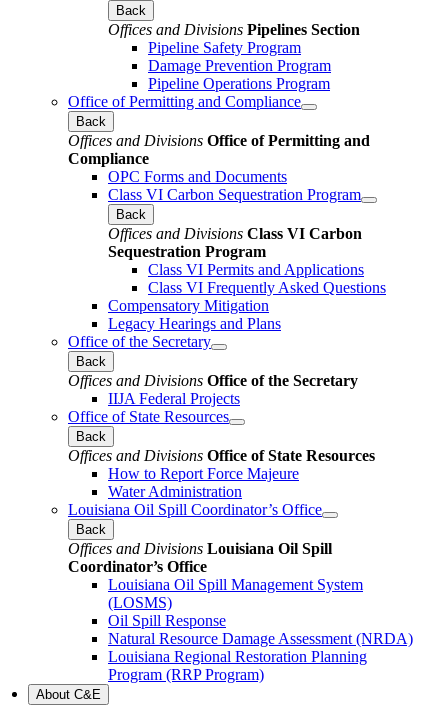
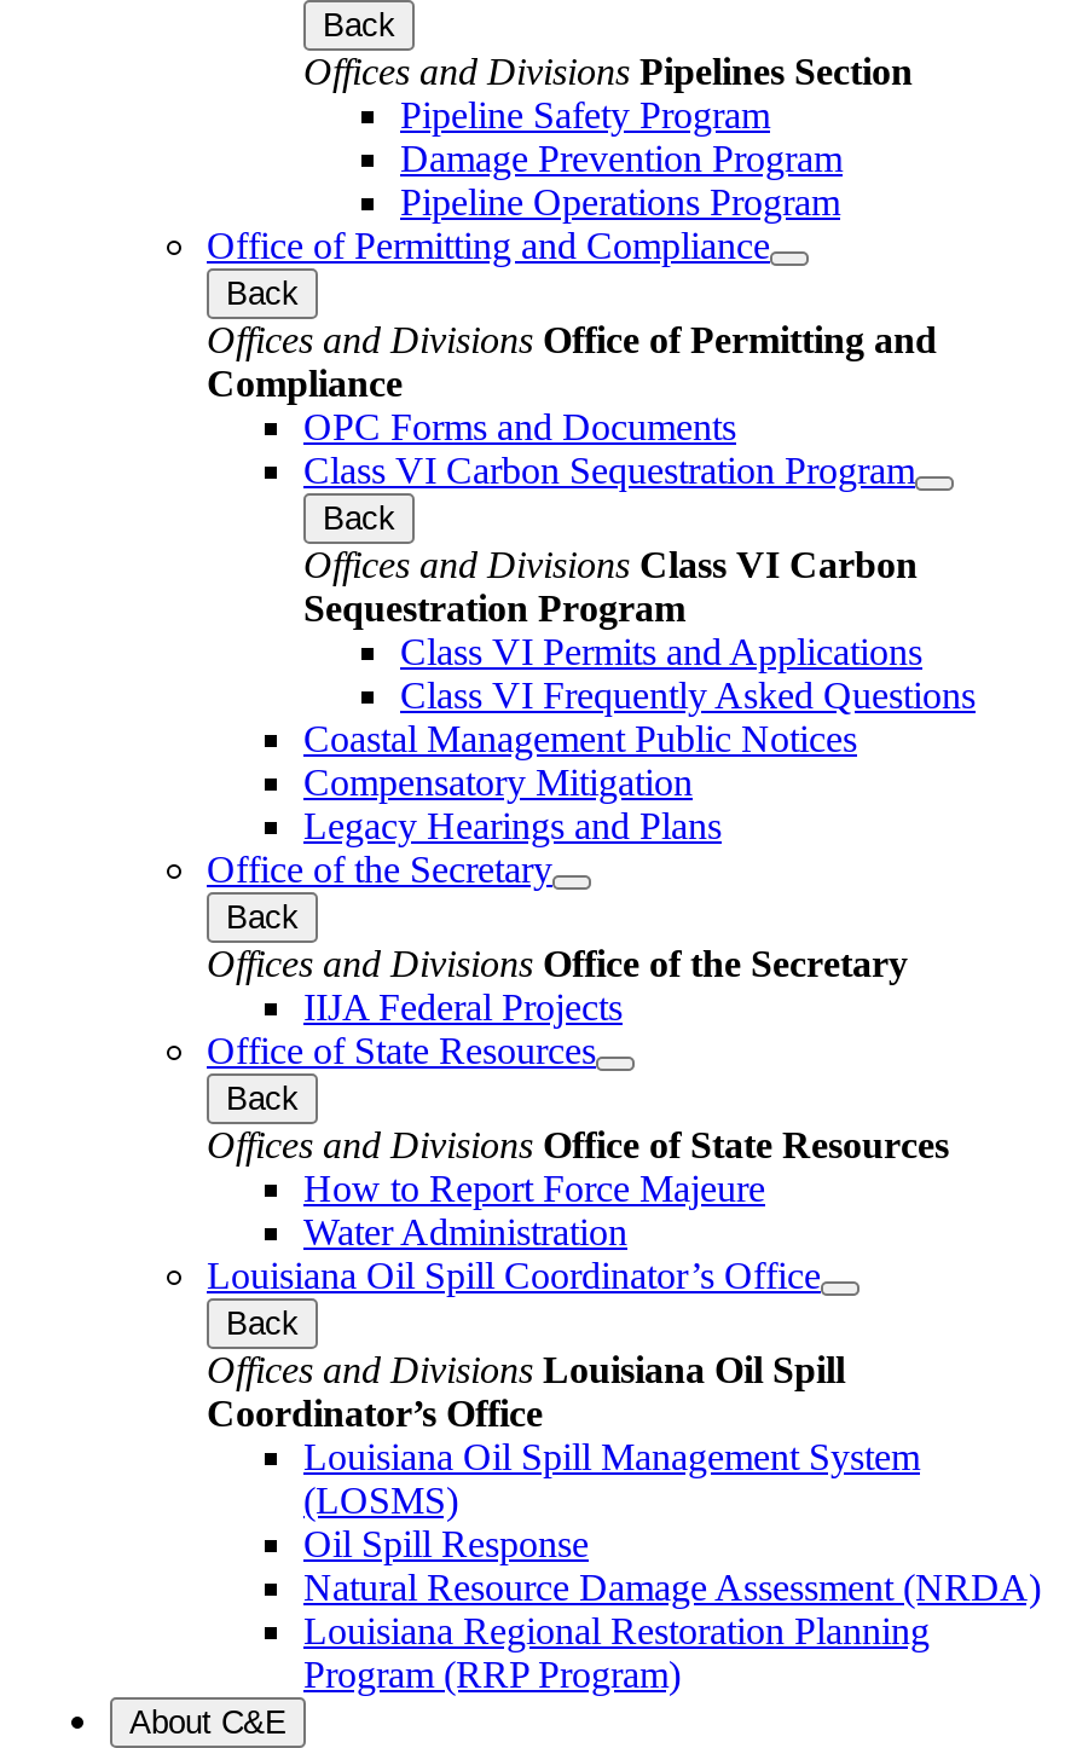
+ Coastal Management Public Notices
